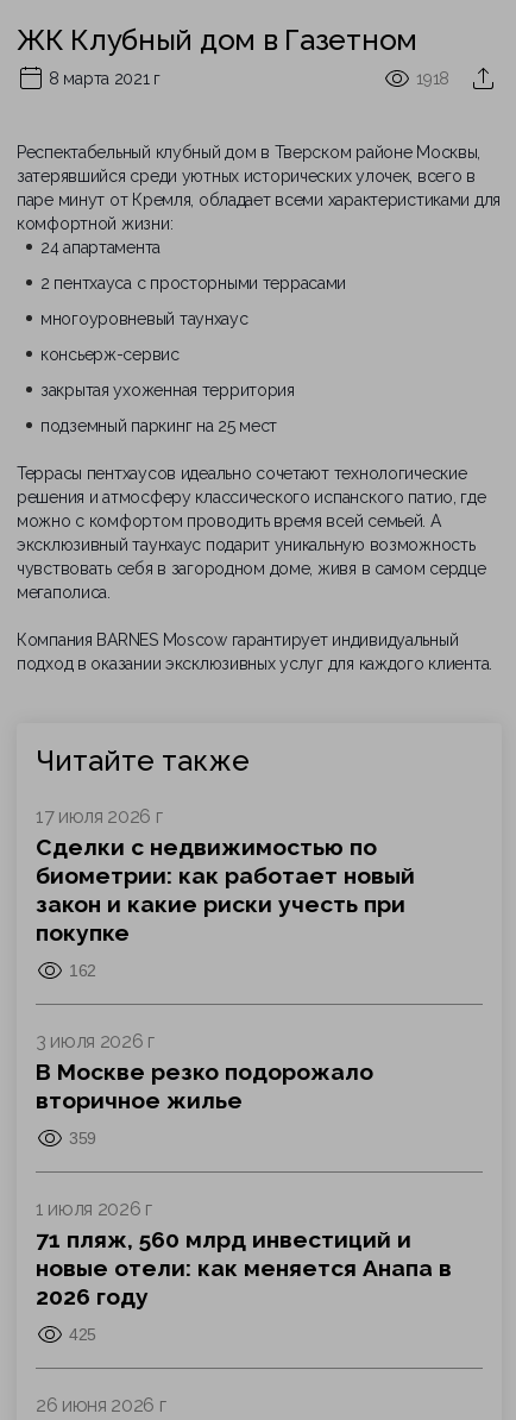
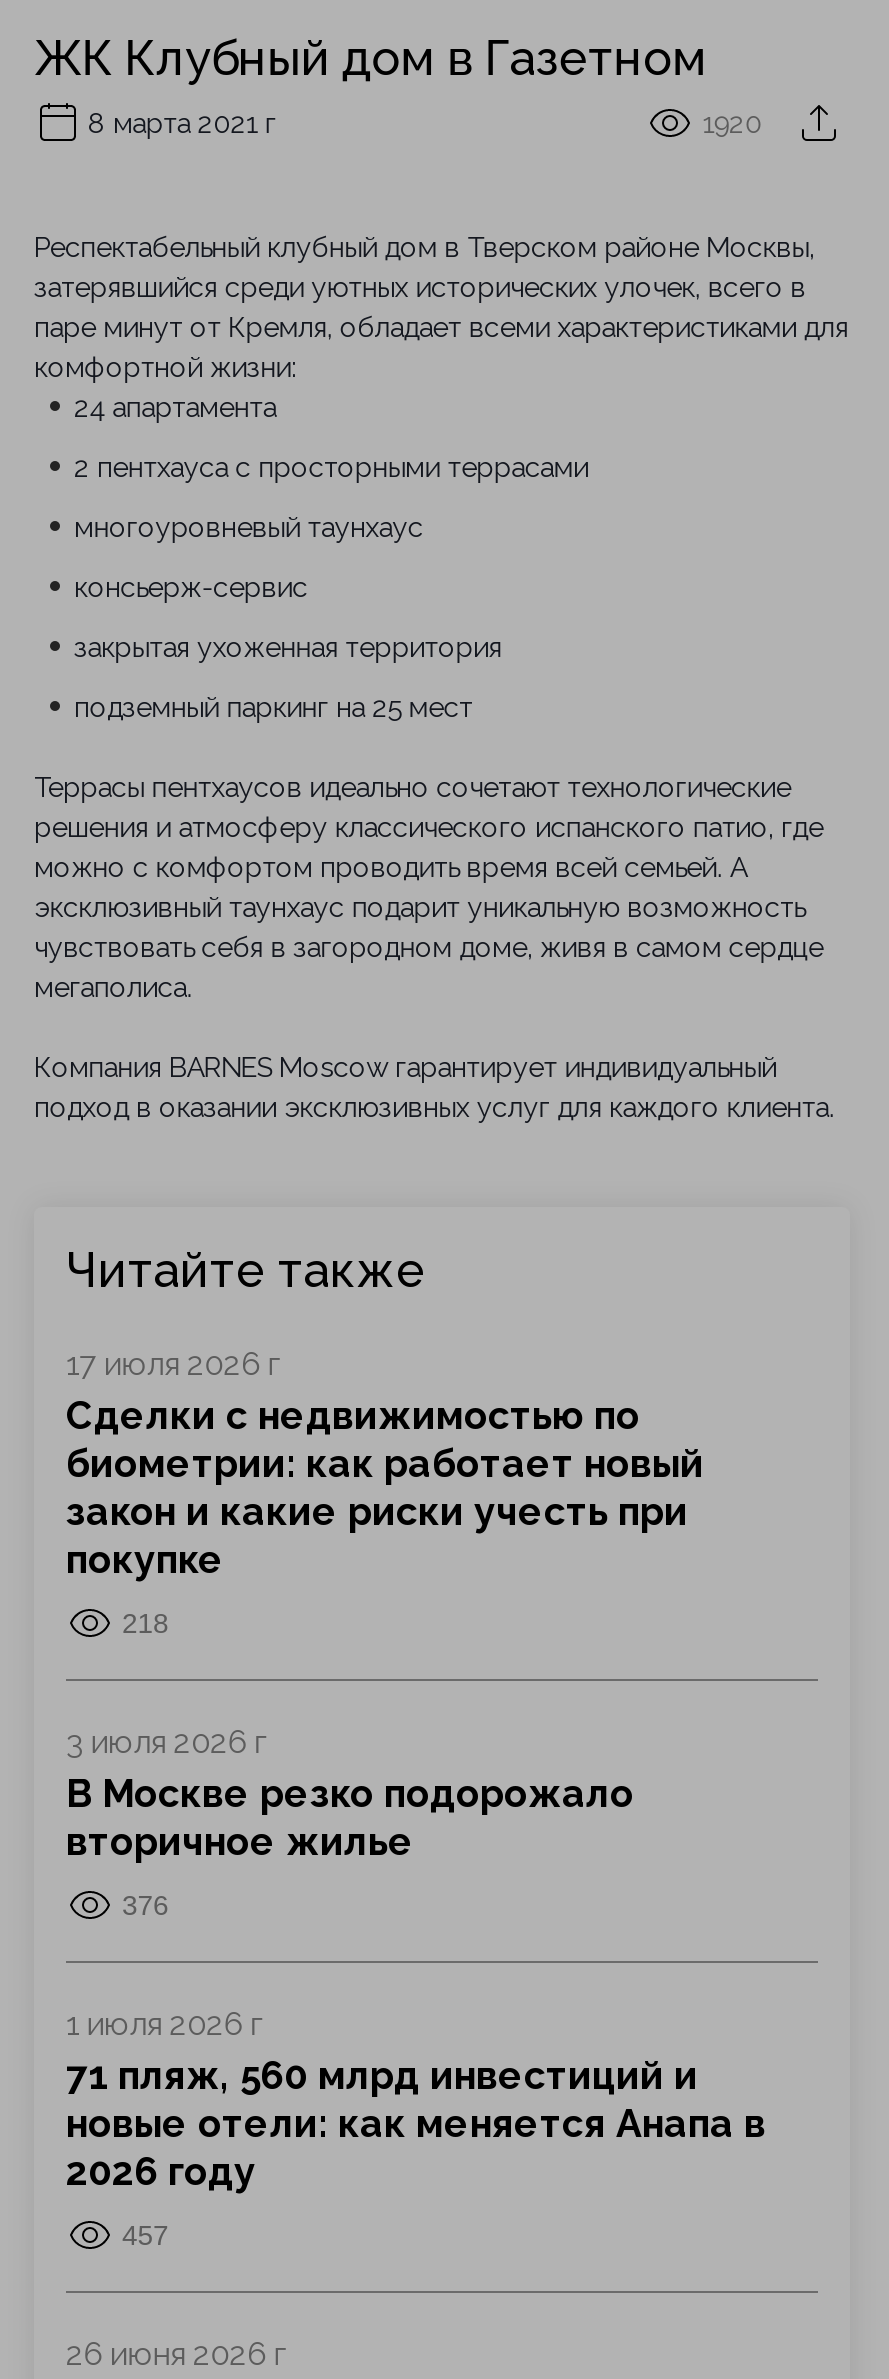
- 1918
+ 1920

- 162
+ 218

- 359
+ 376

- 425
+ 457
